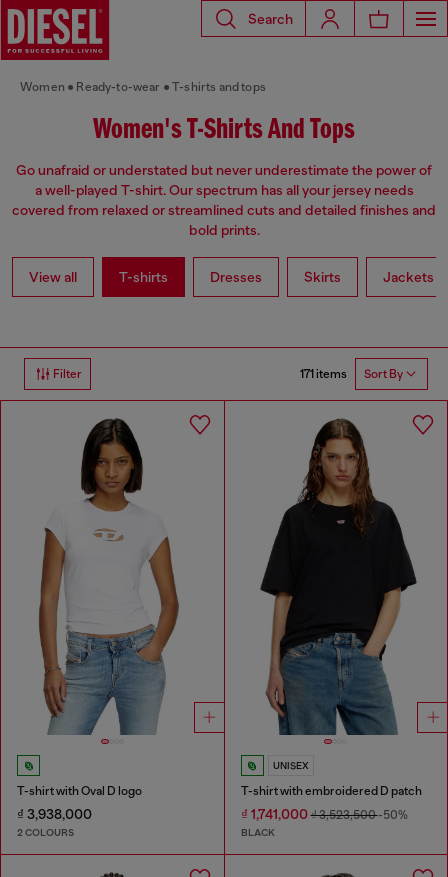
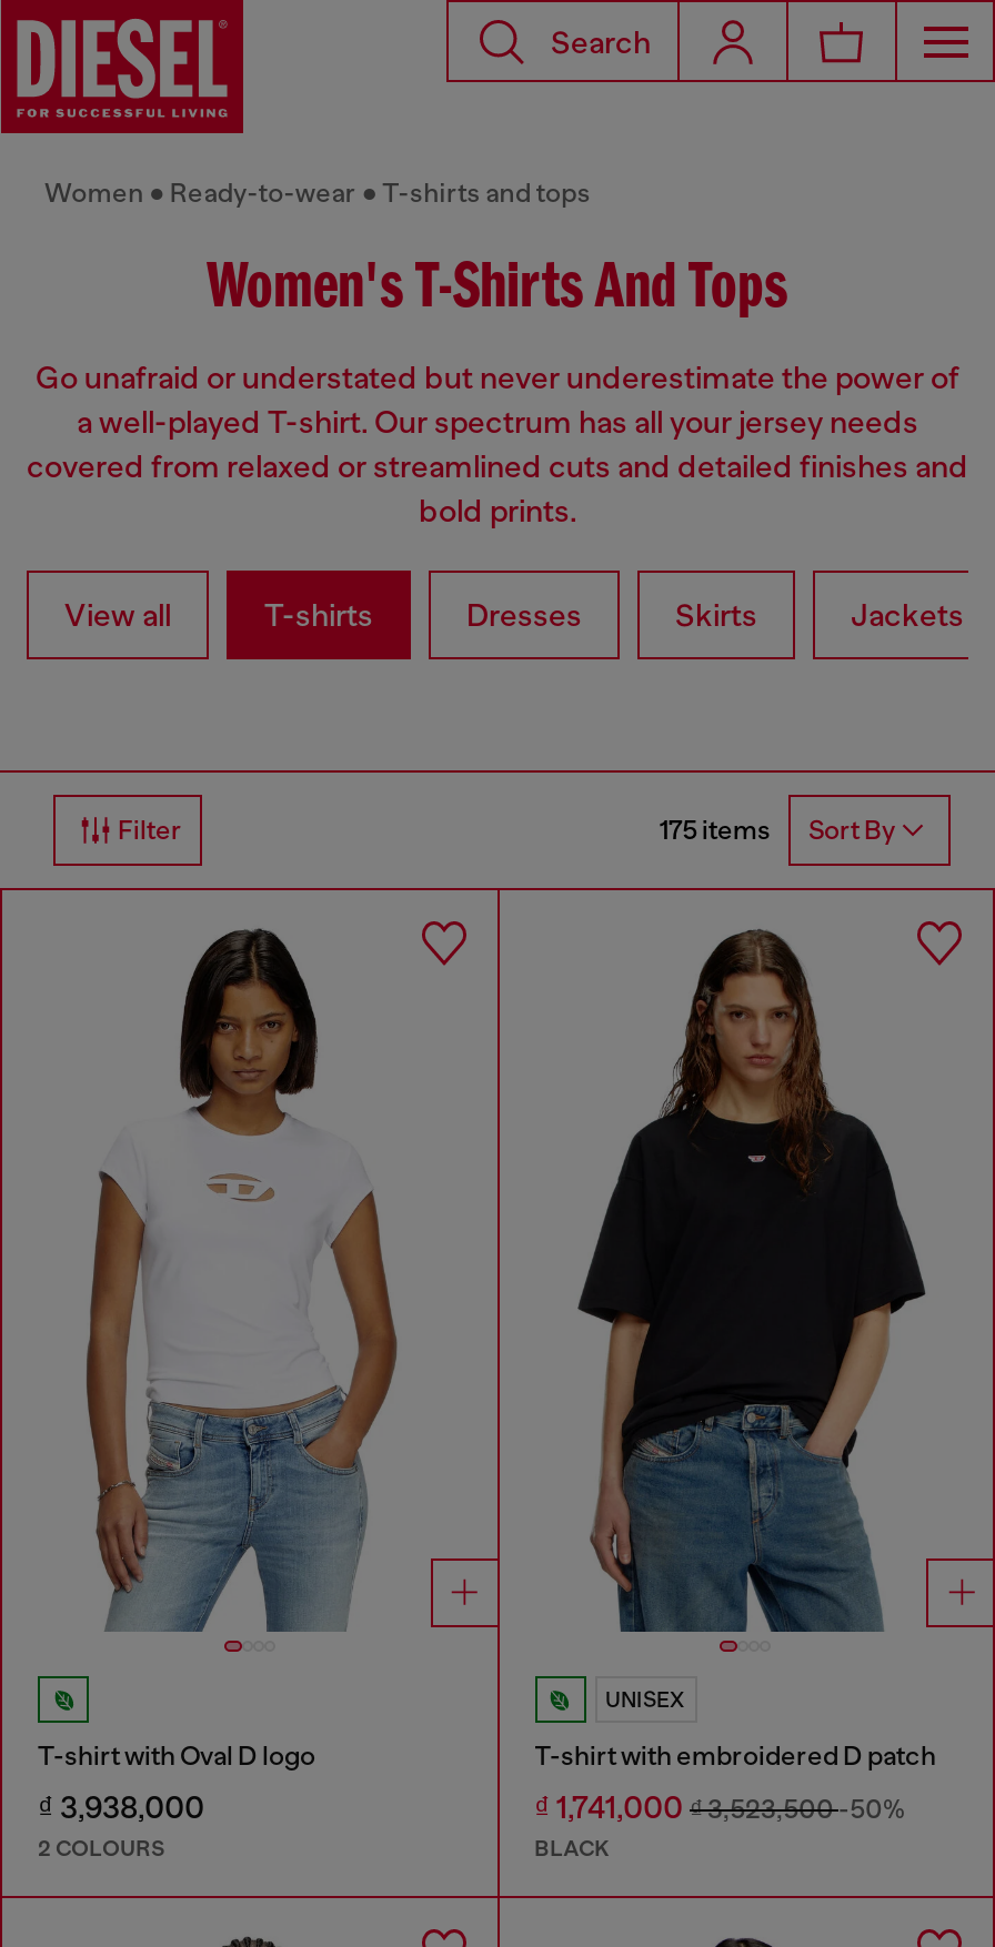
- 171 items Sort By
+ 175 items Sort By
